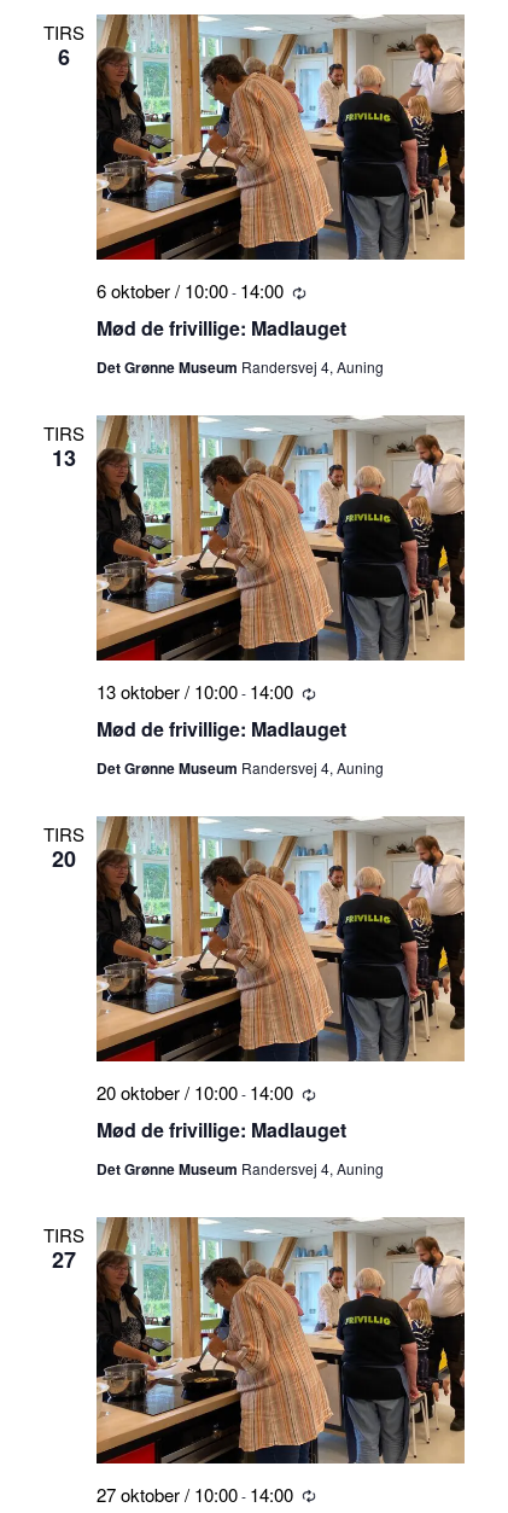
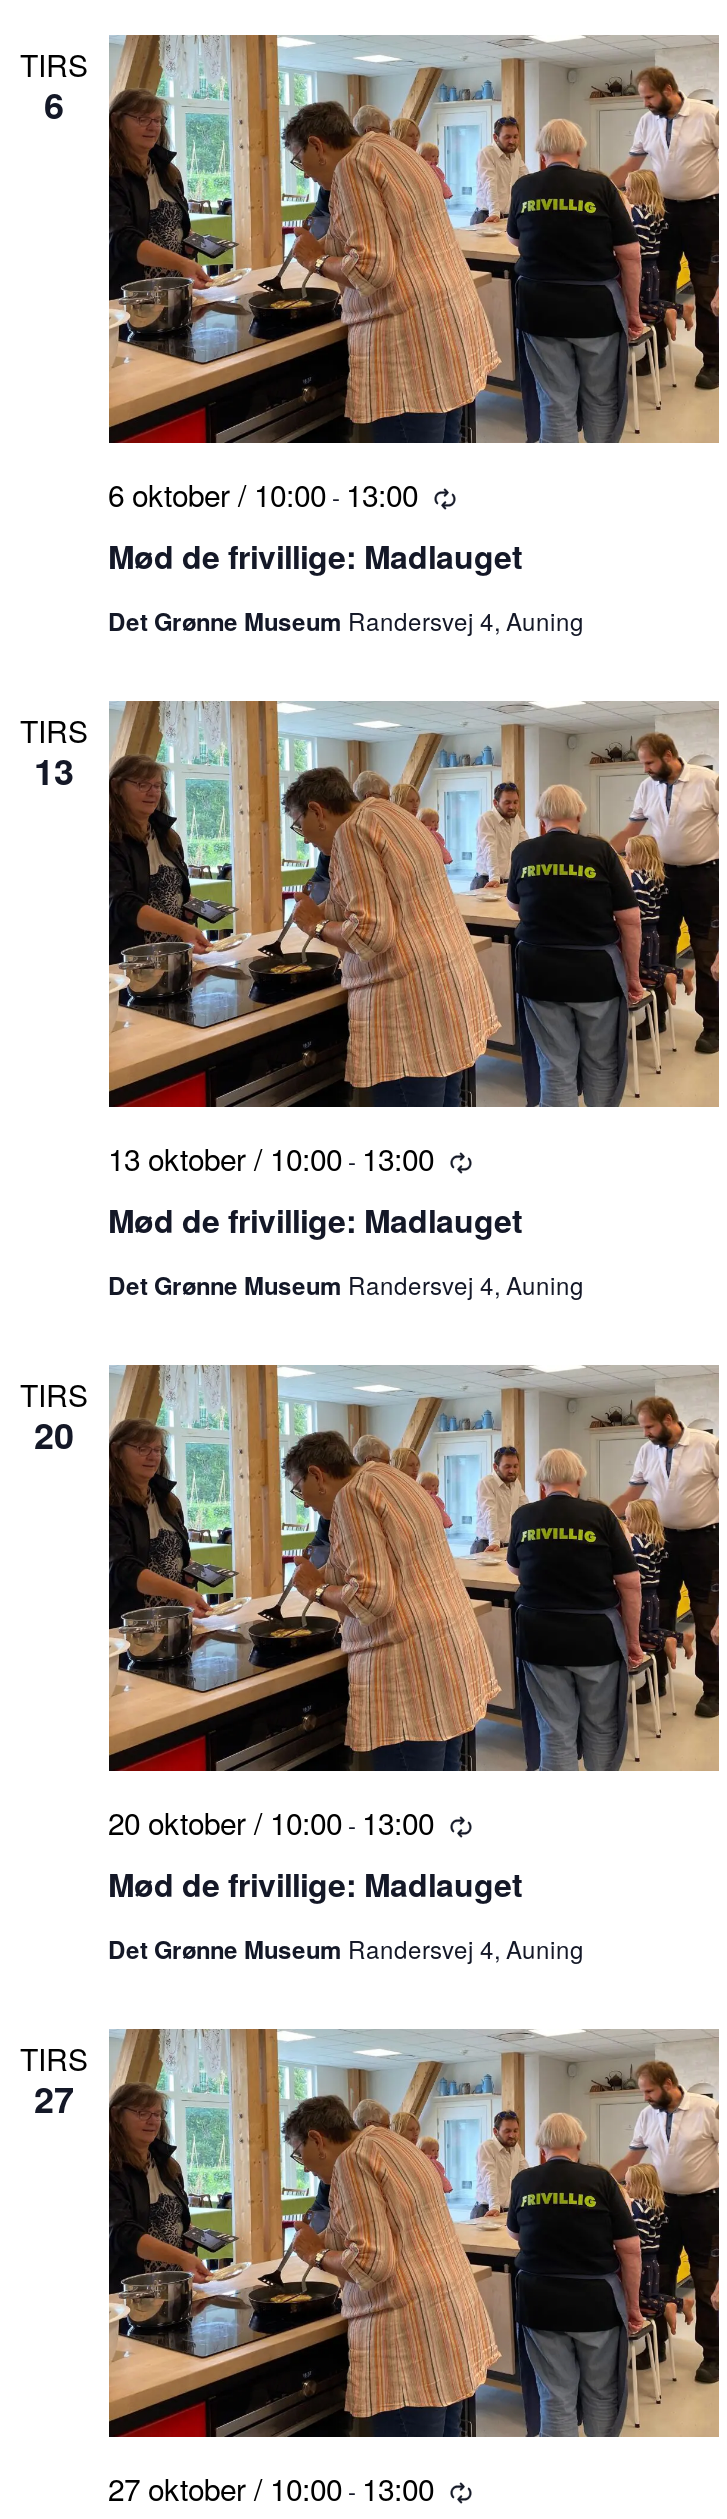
- 6 oktober / 10:00 - 14:00
+ 6 oktober / 10:00 - 13:00

- 13 oktober / 10:00 - 14:00
+ 13 oktober / 10:00 - 13:00

- 20 oktober / 10:00 - 14:00
+ 20 oktober / 10:00 - 13:00

- 27 oktober / 10:00 - 14:00
+ 27 oktober / 10:00 - 13:00
